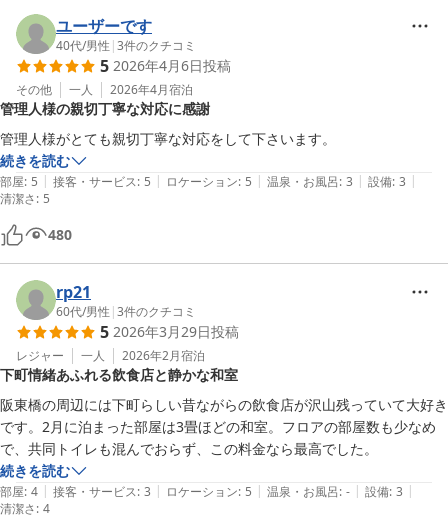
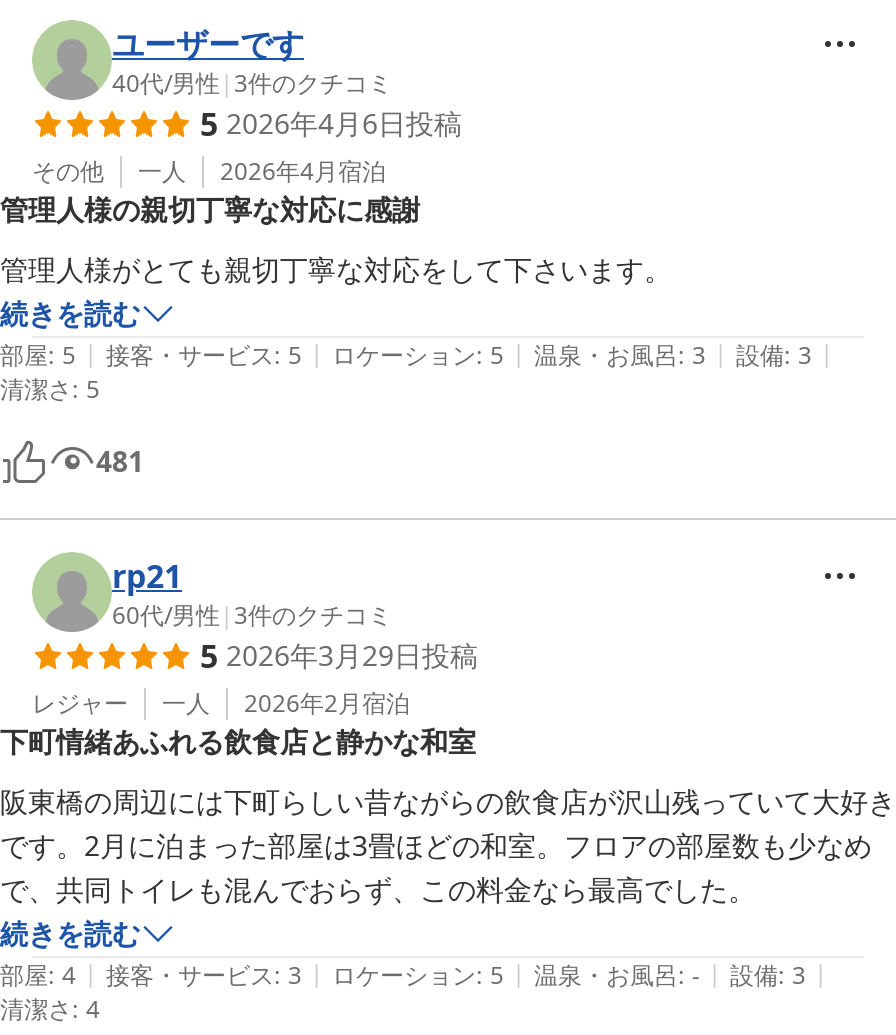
- 480
+ 481
